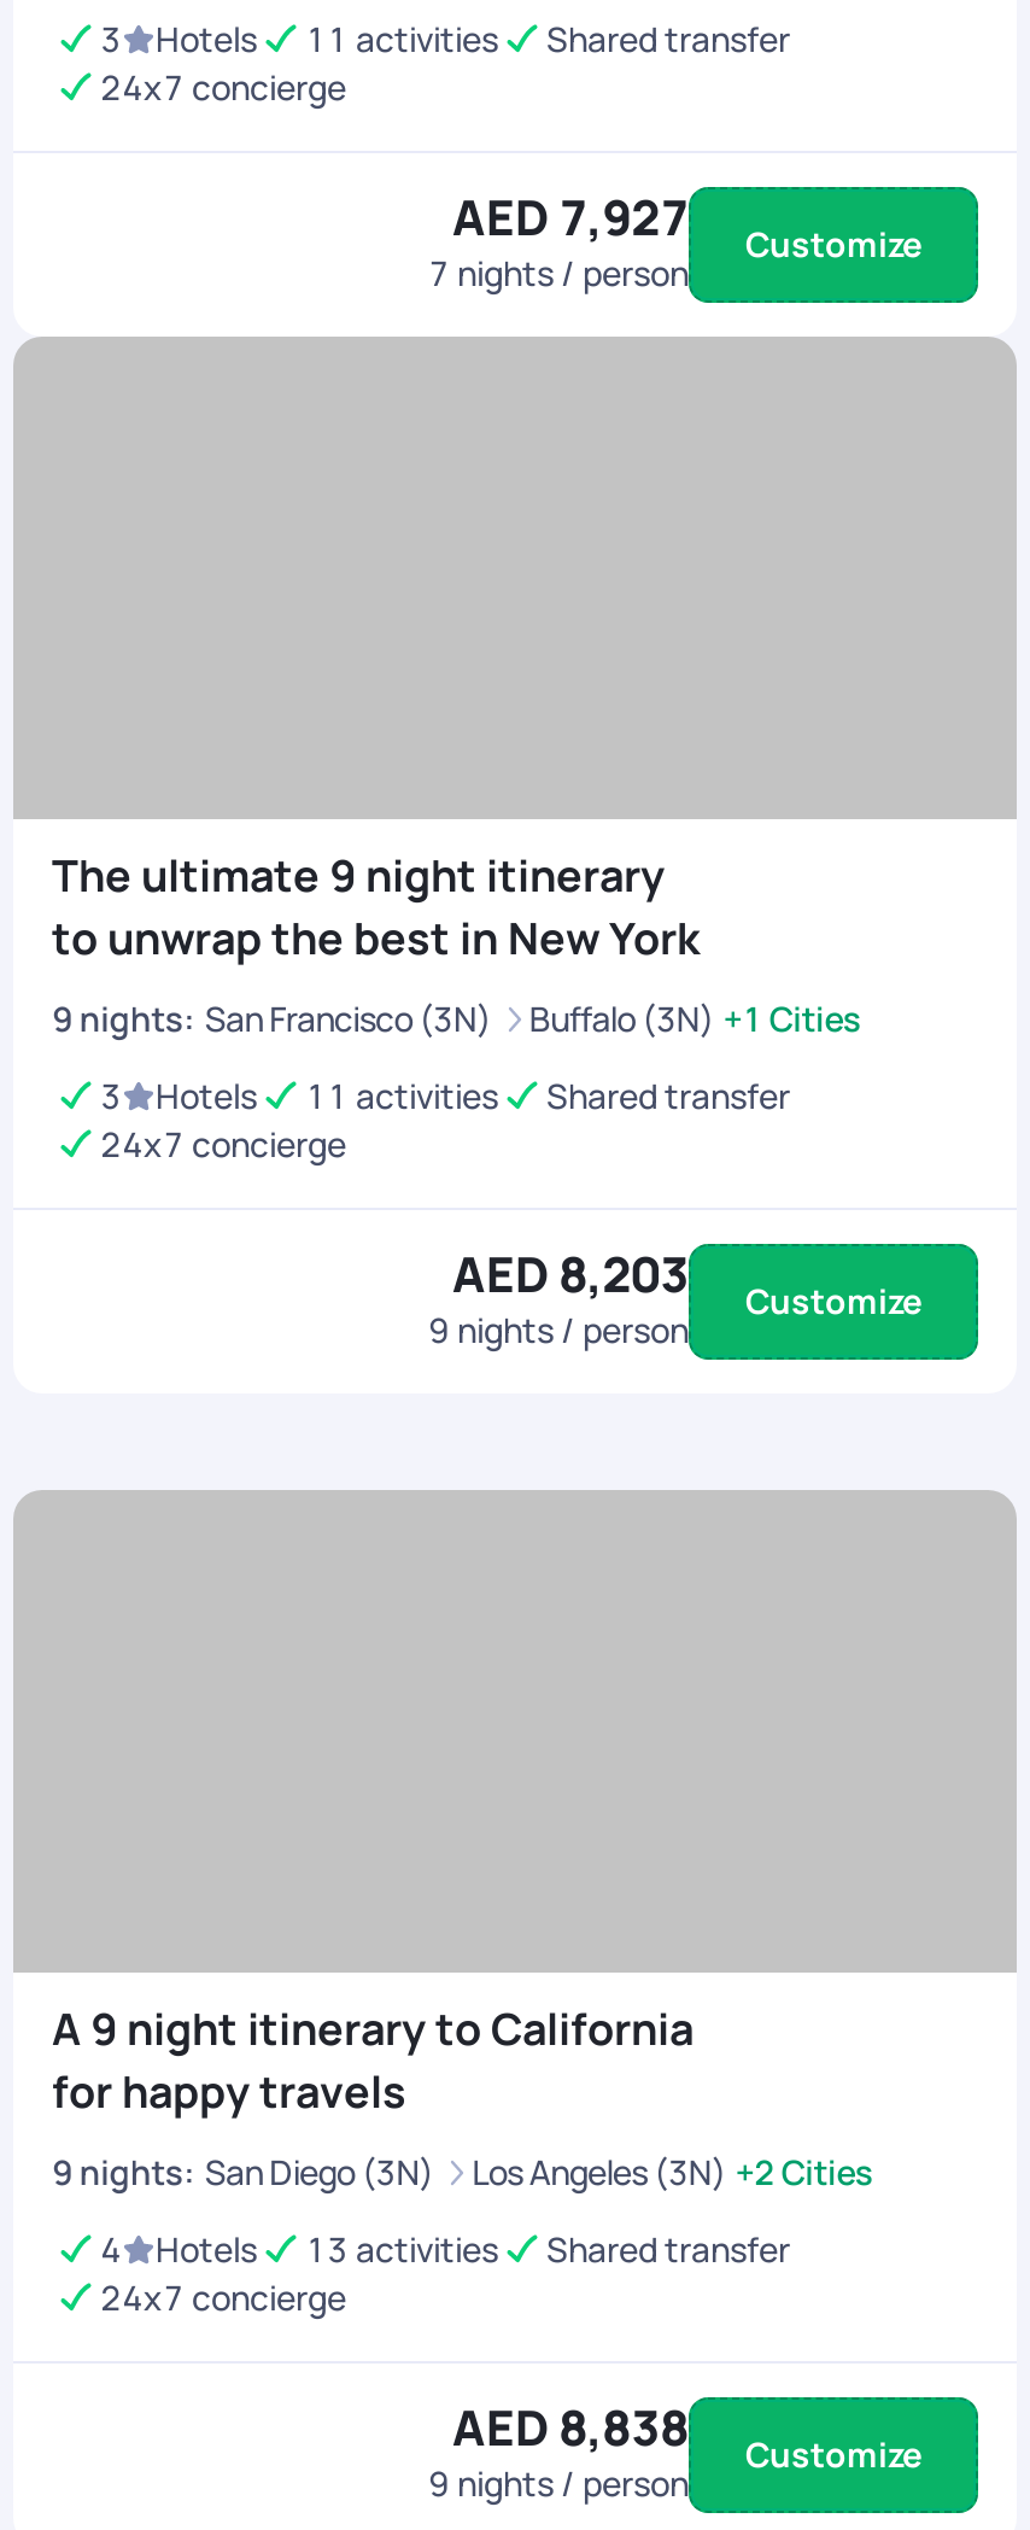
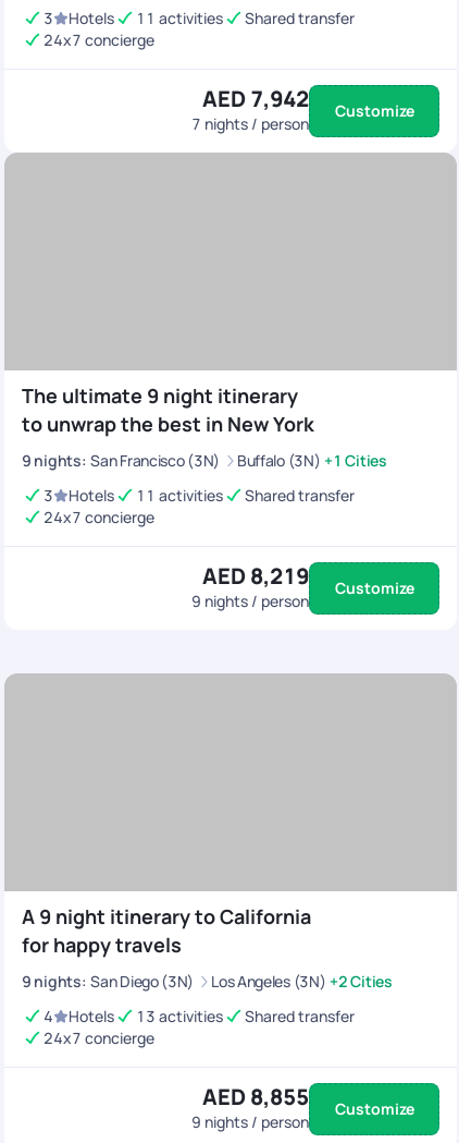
- AED 7,927 Customize
+ AED 7,942 Customize

- AED 8,203 Customize
+ AED 8,219 Customize

- AED 8,838 Customize
+ AED 8,855 Customize
